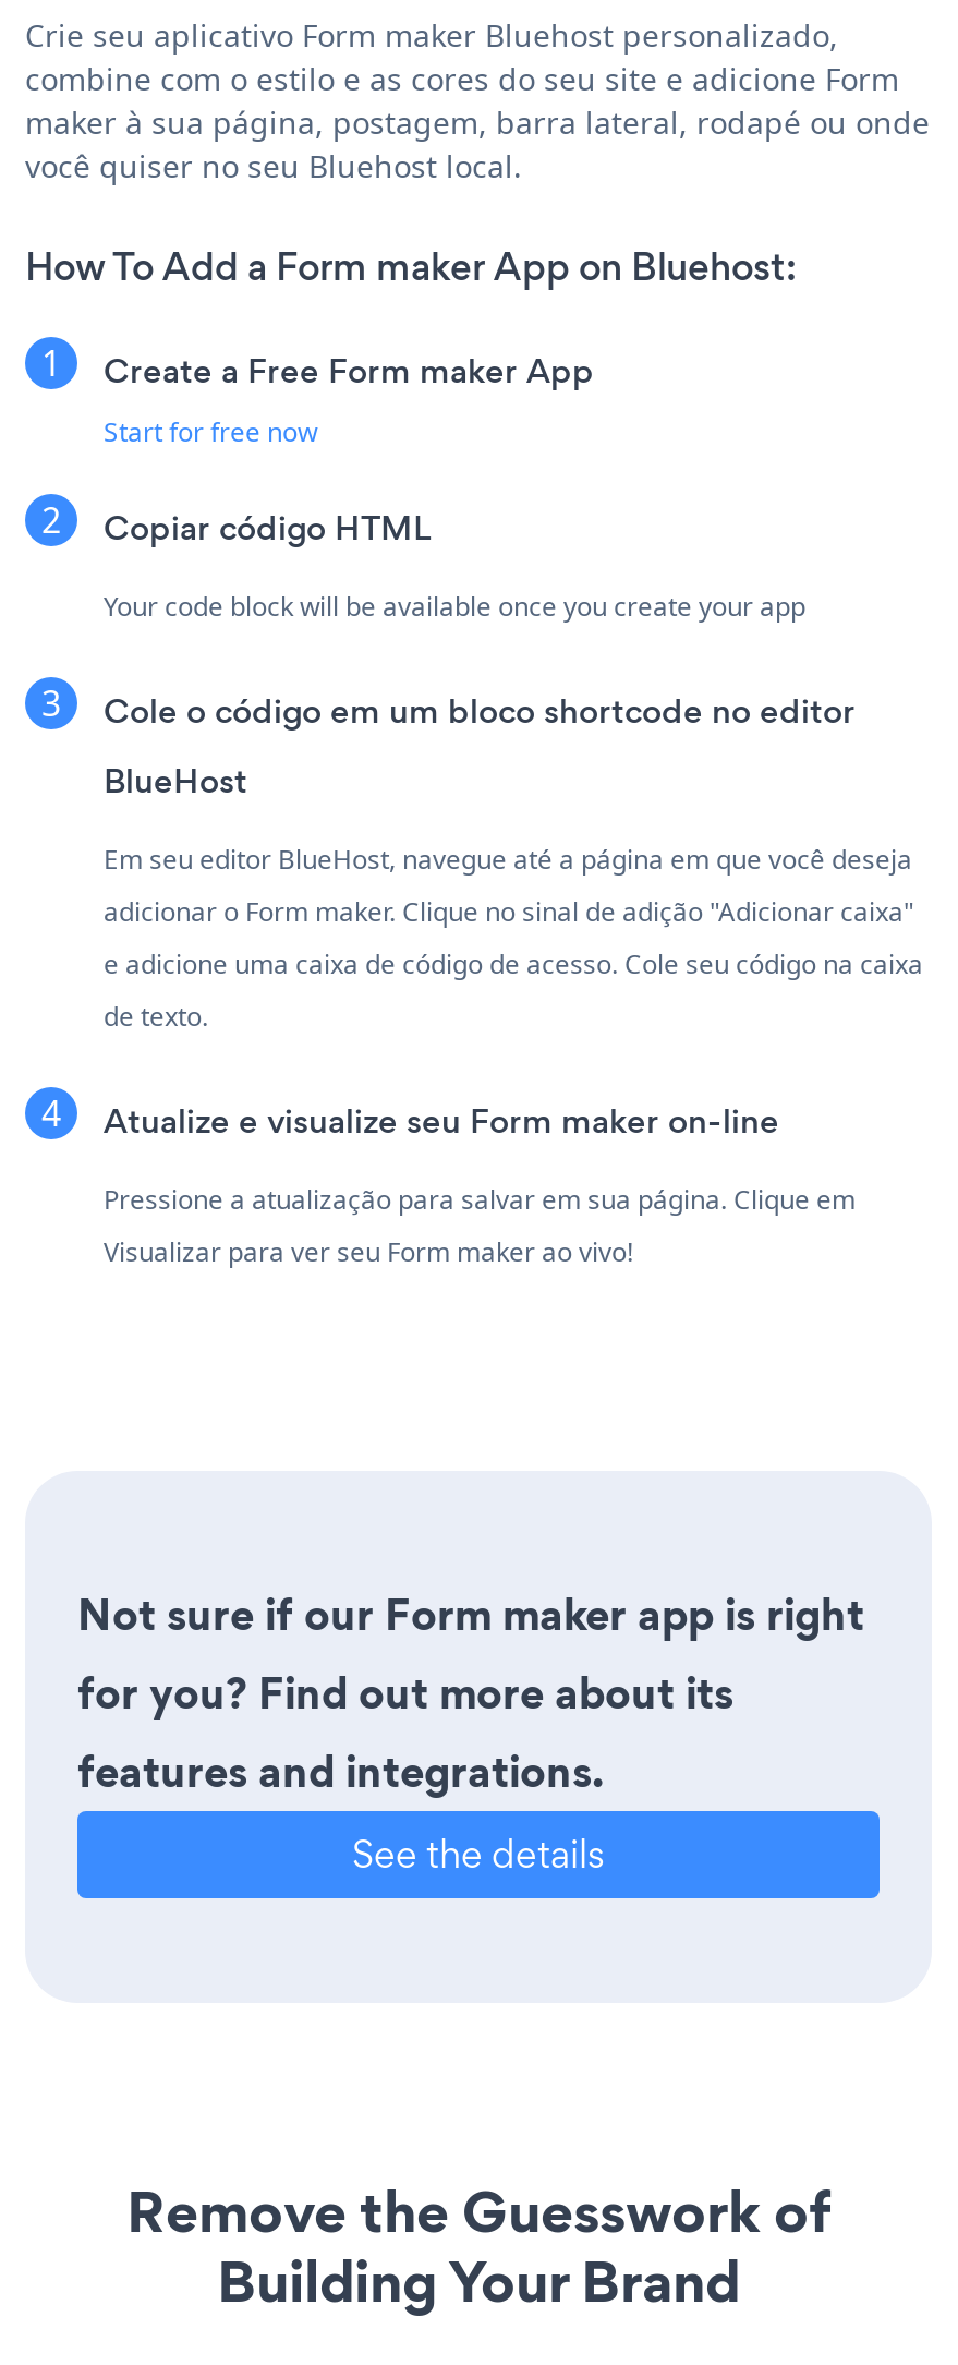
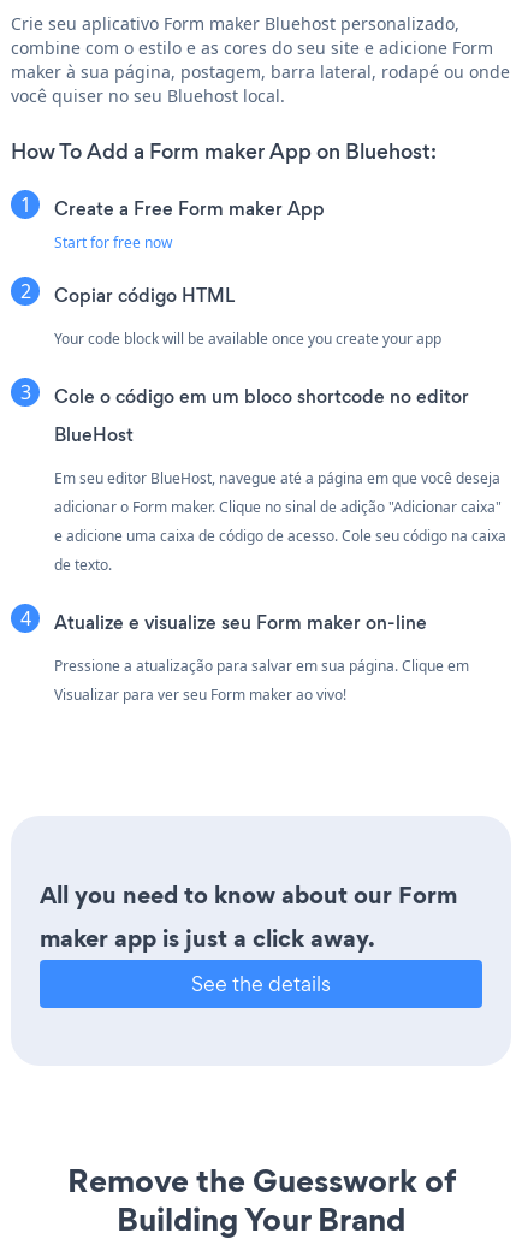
- Not sure if our Form maker app is right
- for you? Find out more about its
- features and integrations.
+ All you need to know about our Form
+ maker app is just a click away.
